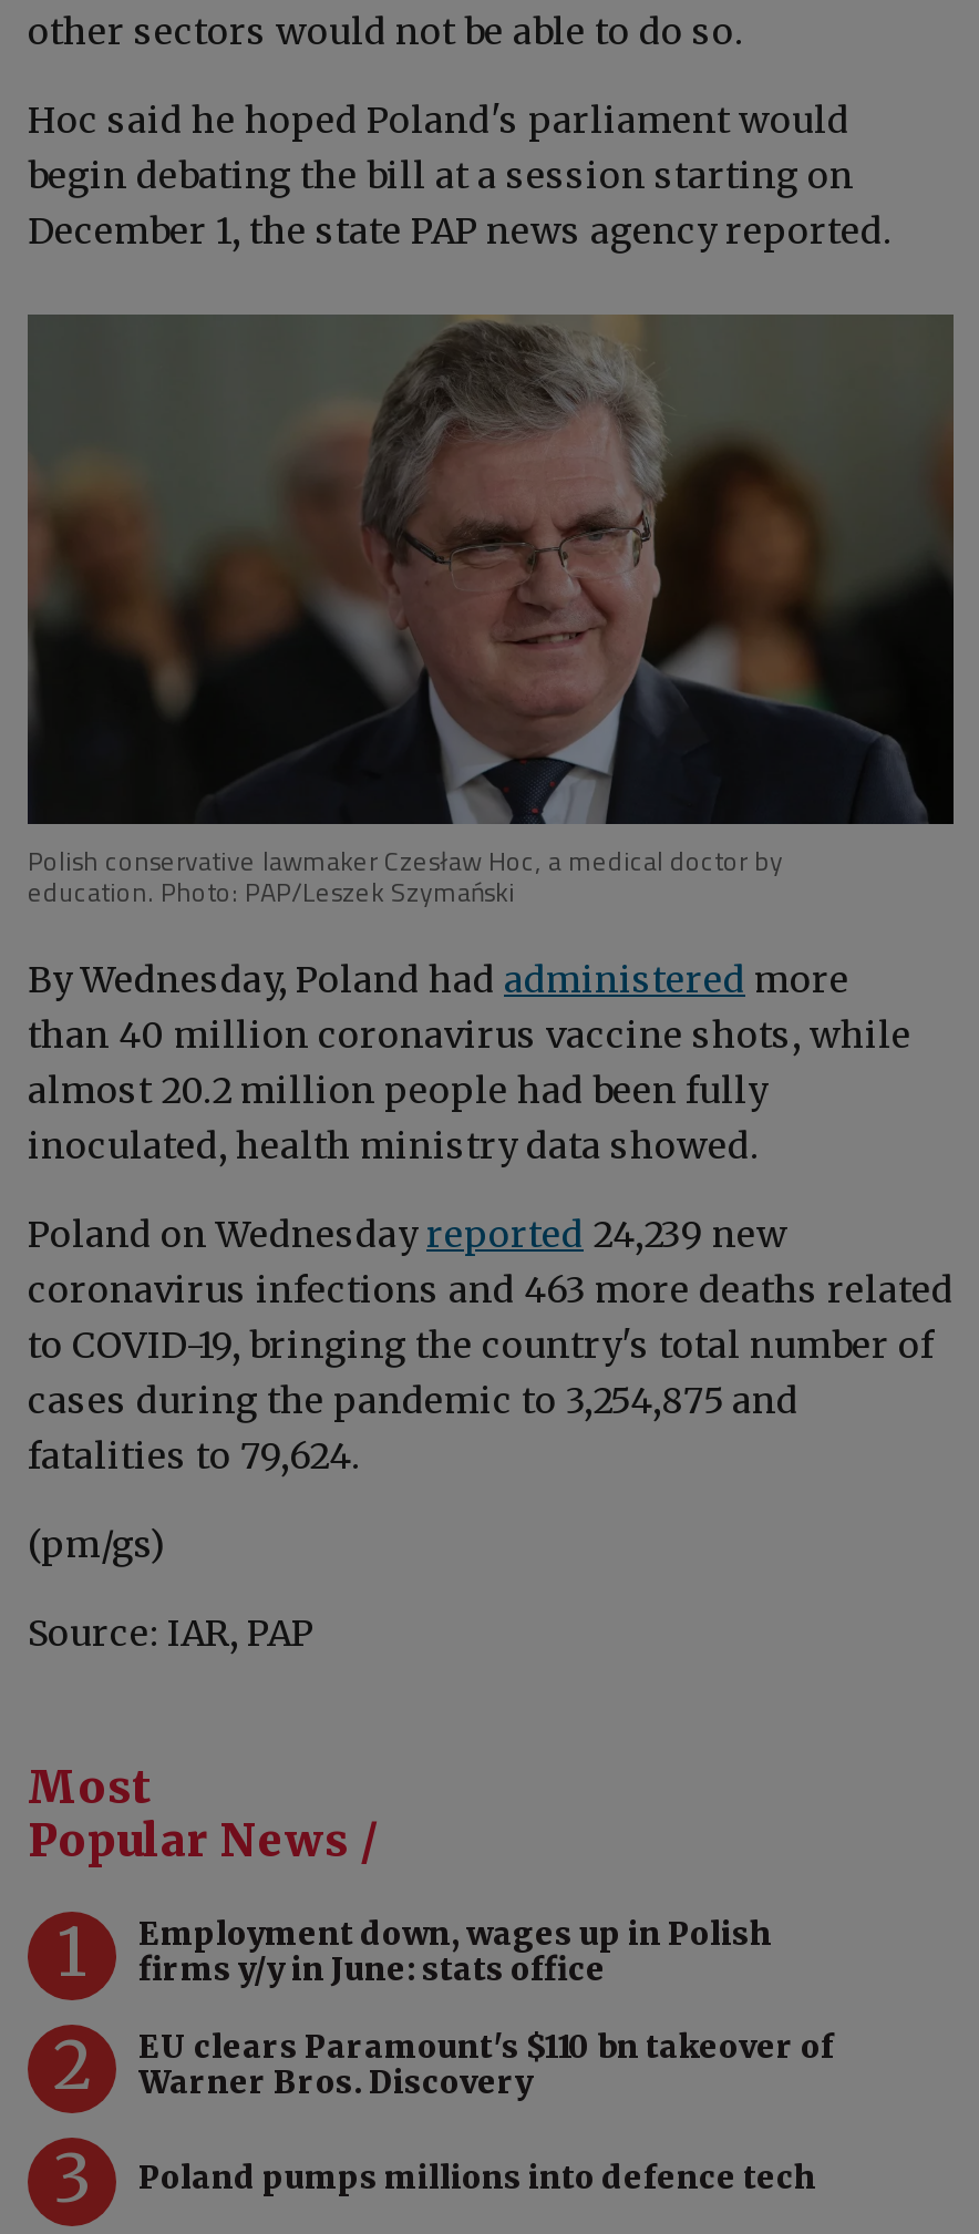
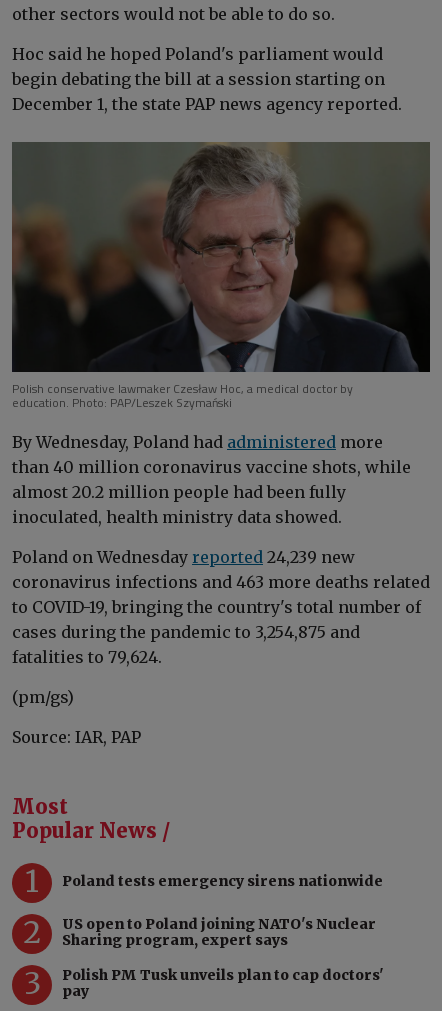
- Employment down, wages up in Polish
- firms y/y in June: stats office
+ Poland tests emergency sirens nationwide

- EU clears Paramount's $110 bn takeover of
- Warner Bros. Discovery
+ US open to Poland joining NATO's Nuclear
+ Sharing program, expert says

- Poland pumps millions into defence tech
+ Polish PM Tusk unveils plan to cap doctors'
+ pay
